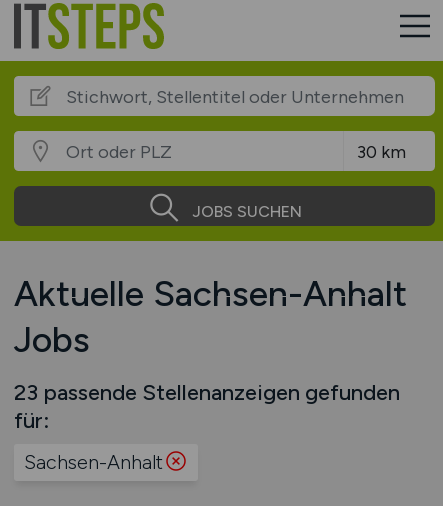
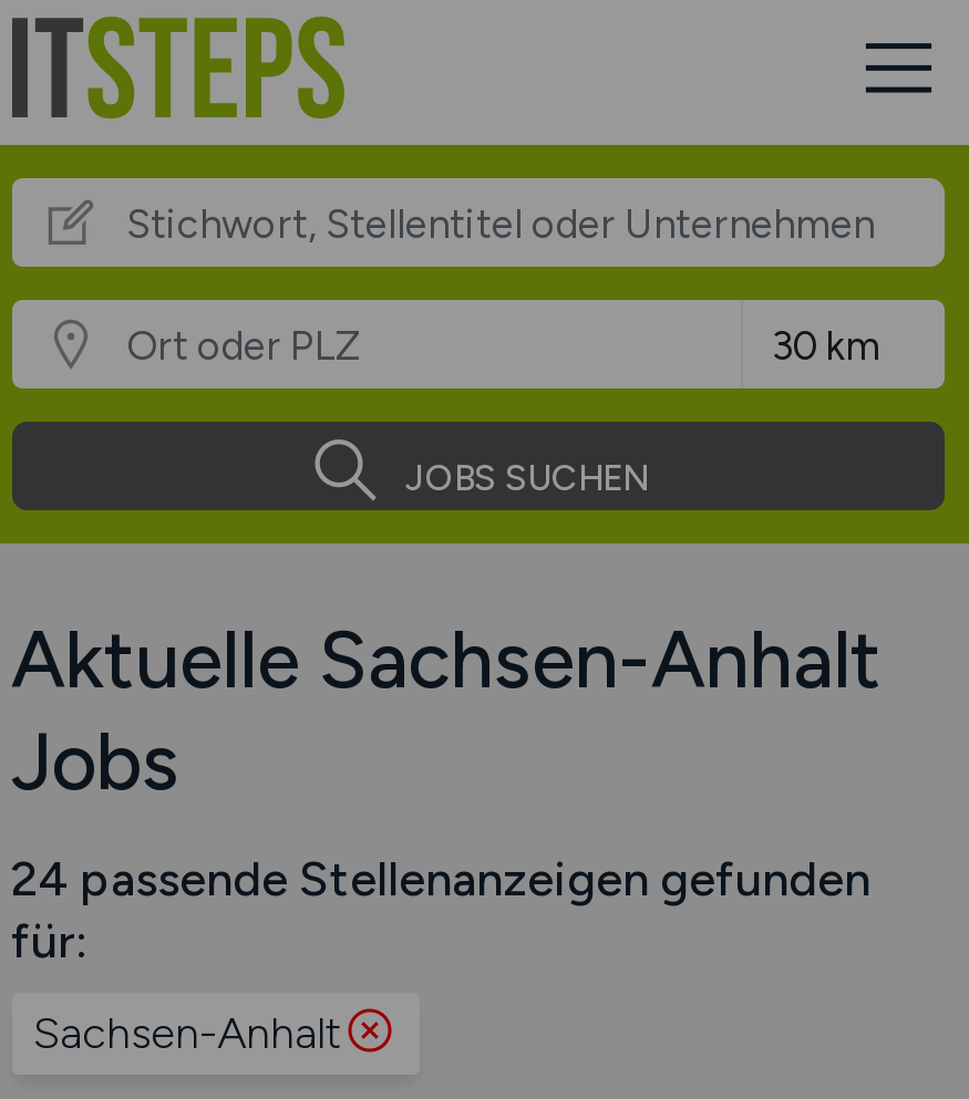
- 23 passende Stellenanzeigen gefunden
+ 24 passende Stellenanzeigen gefunden
